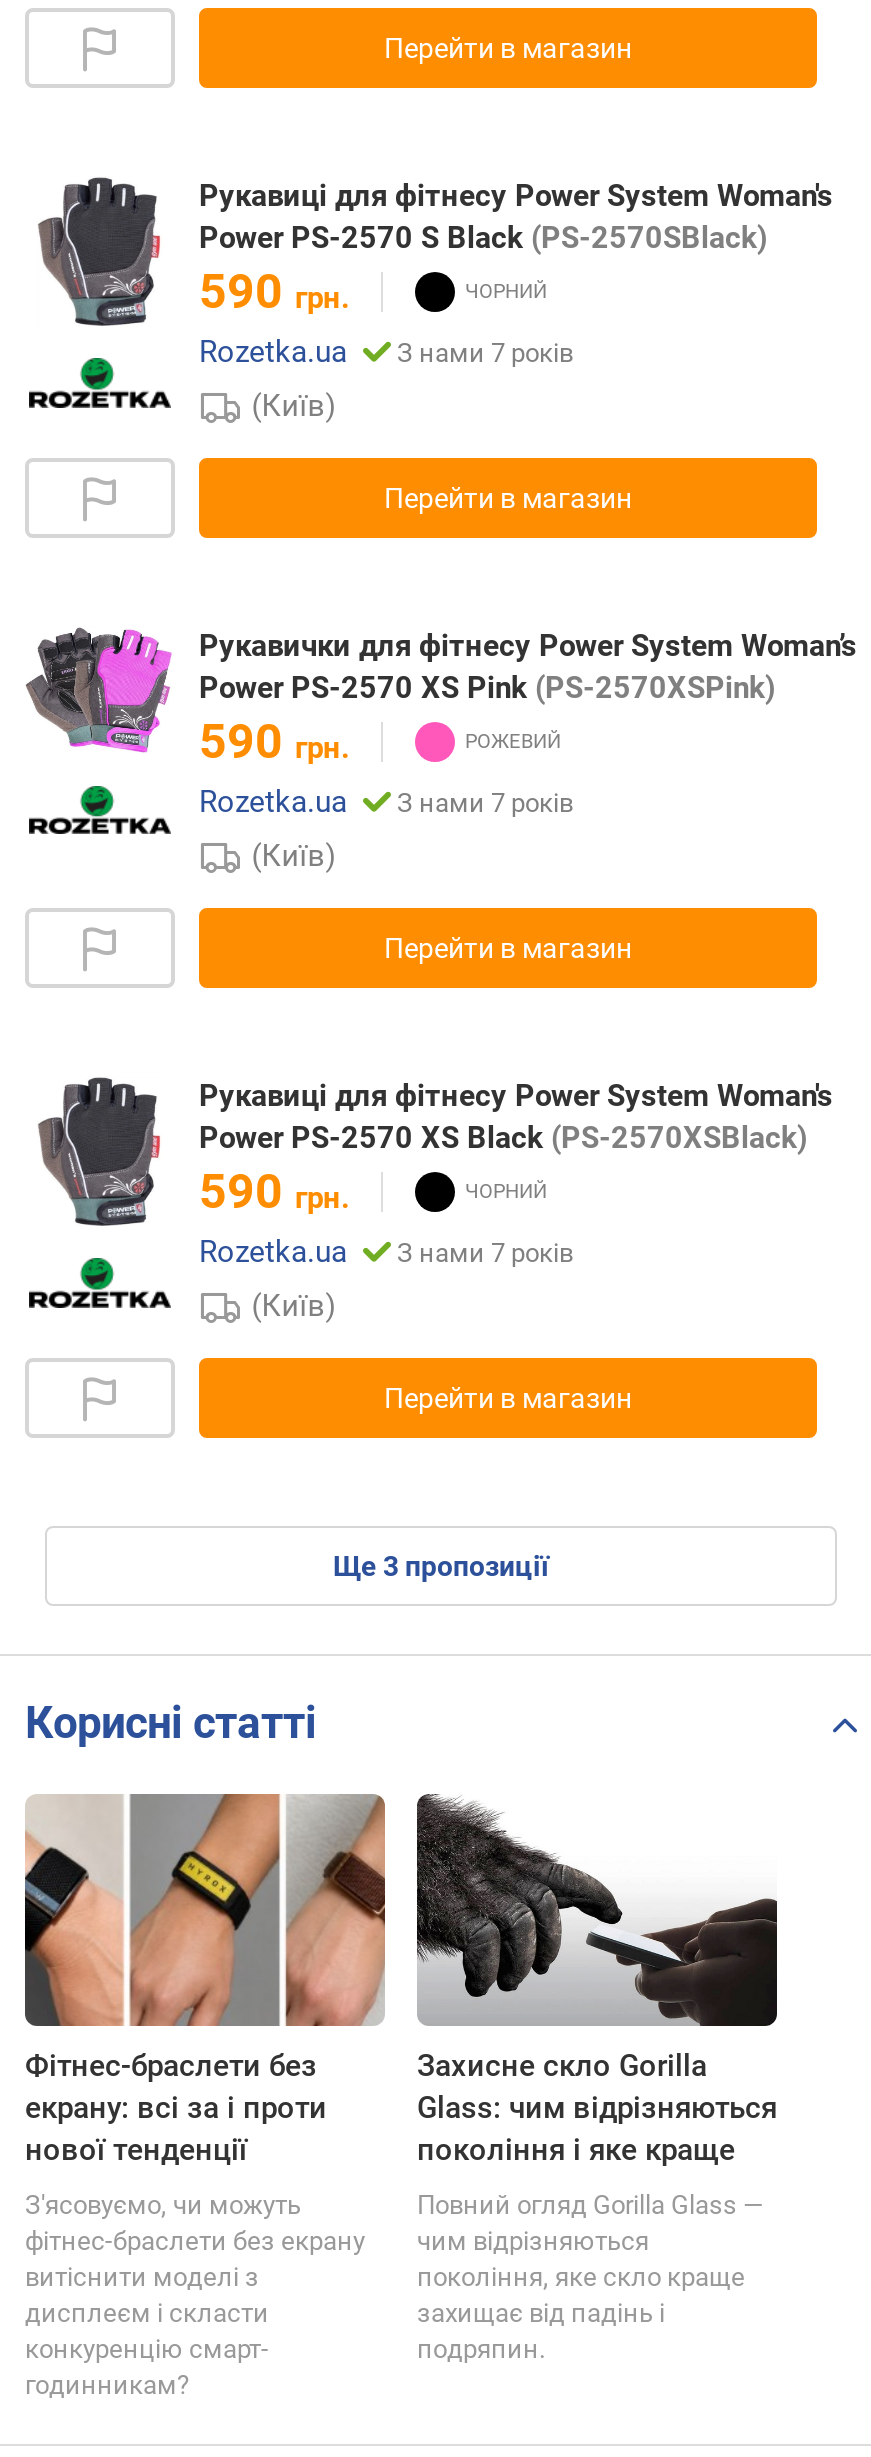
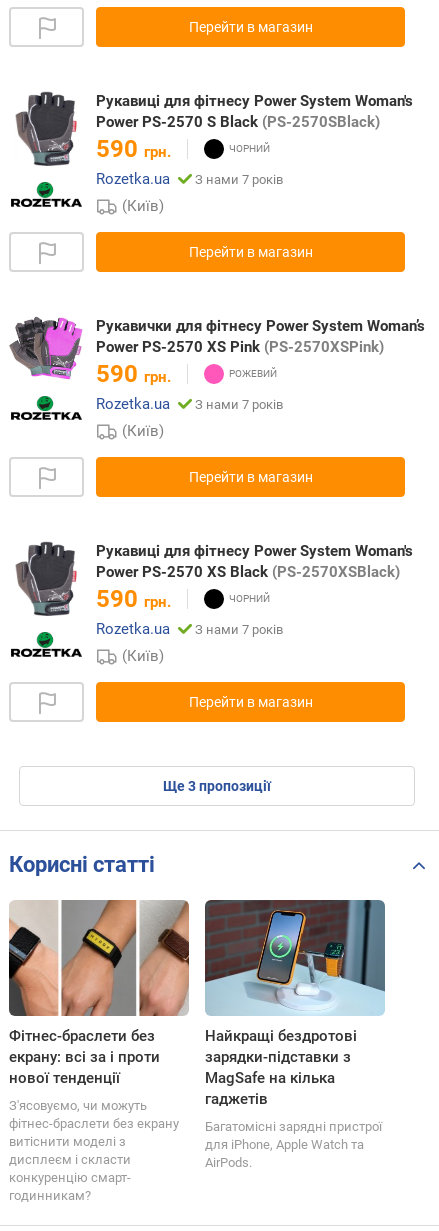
- [image]
- Захисне скло Gorilla
- Glass: чим відрізняються
- покоління і яке краще
+ [image]
+ Найкращі бездротові
+ зарядки-підставки з
+ MagSafe на кілька
+ гаджетів

- Повний огляд Gorilla Glass —
- чим відрізняються
- покоління, яке скло краще
- захищає від падінь і
- подряпин.
+ Багатомісні зарядні пристрої
+ для iPhone, Apple Watch та
+ AirPods.
